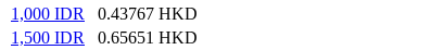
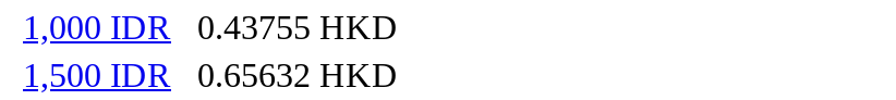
- 1,000 IDR 0.43767 HKD
+ 1,000 IDR 0.43755 HKD

- 1,500 IDR 0.65651 HKD
+ 1,500 IDR 0.65632 HKD
